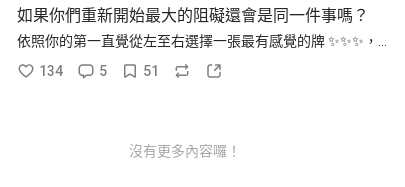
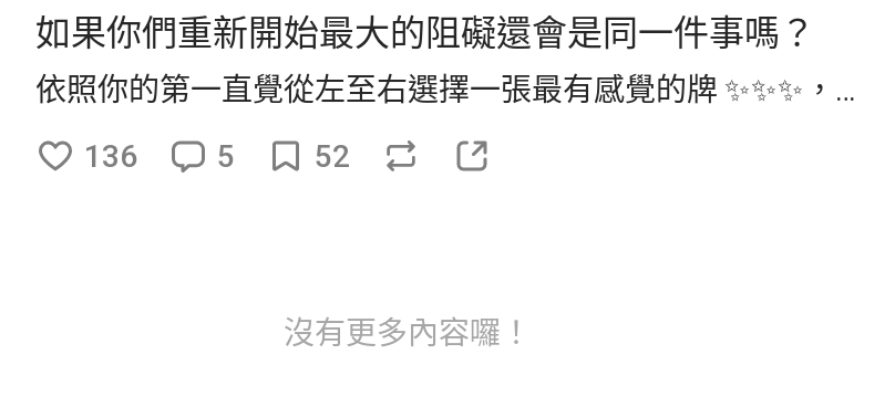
- 134
+ 136

- 51
+ 52
